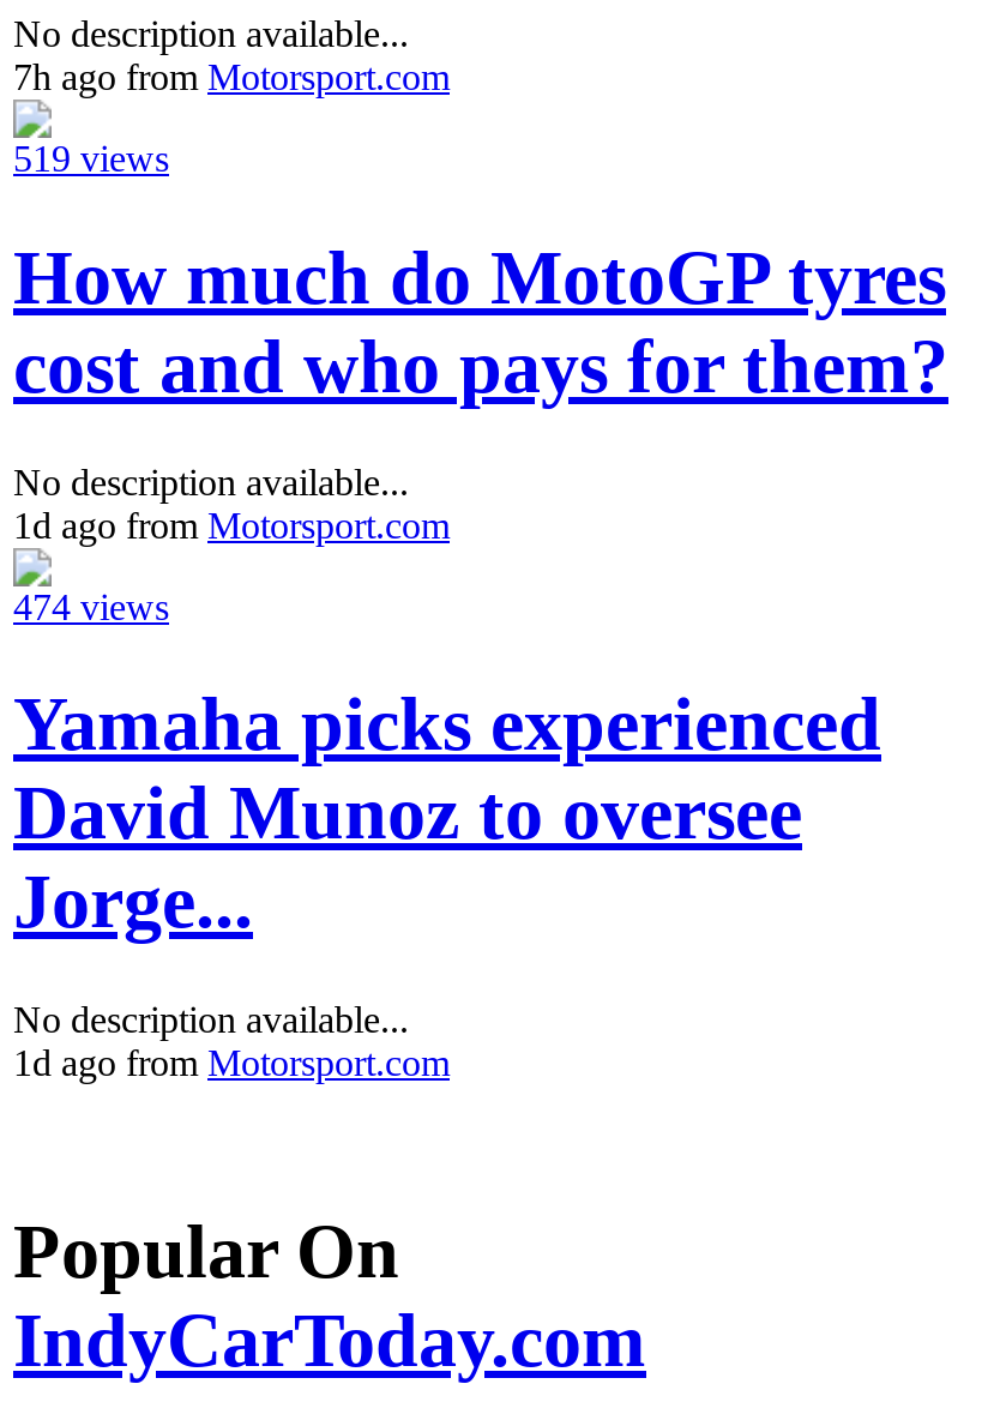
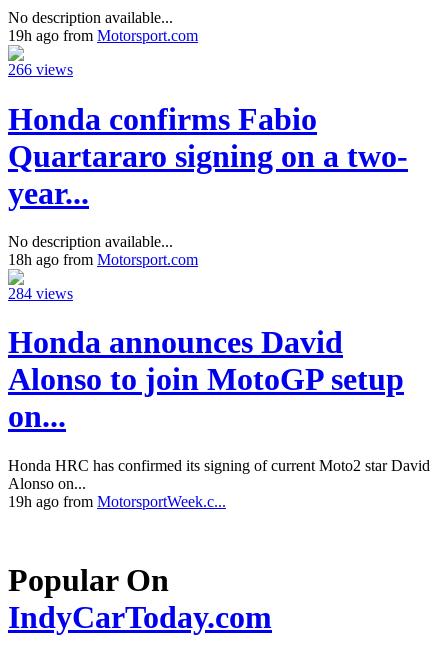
- 7h ago from Motorsport.com
+ 19h ago from Motorsport.com

- 519 views
+ 266 views

- How much do MotoGP tyres
- cost and who pays for them?
+ Honda confirms Fabio
+ Quartararo signing on a two-
+ year...

- 1d ago from Motorsport.com
+ 18h ago from Motorsport.com

- 474 views
+ 284 views

- Yamaha picks experienced
- David Munoz to oversee
- Jorge...
+ Honda announces David
+ Alonso to join MotoGP setup
+ on...

- No description available...
- 1d ago from Motorsport.com
+ Honda HRC has confirmed its signing of current Moto2 star David
+ Alonso on...
+ 19h ago from MotorsportWeek.c...
